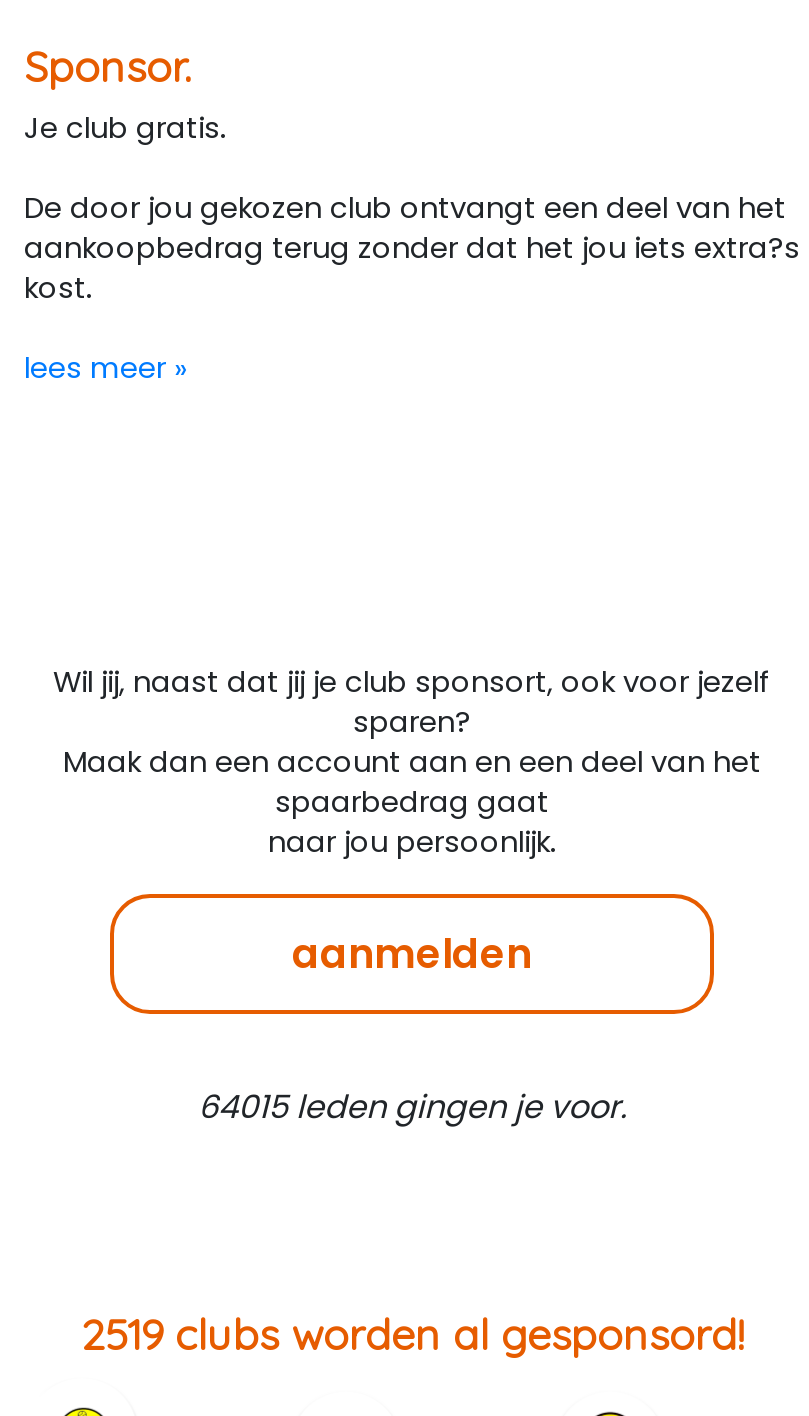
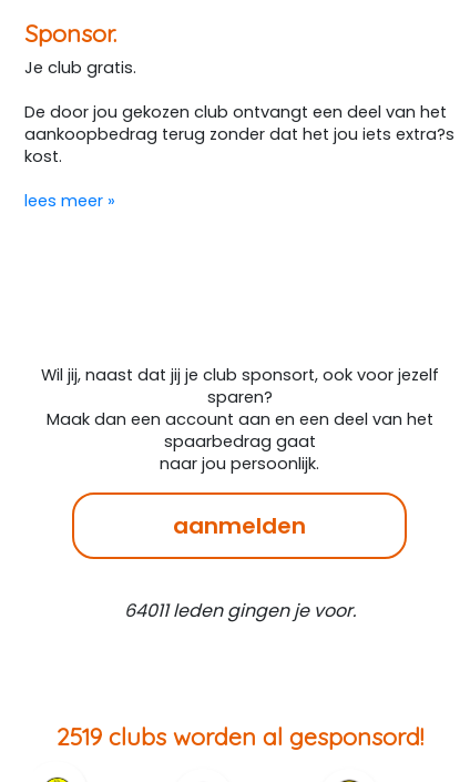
- 64015 leden gingen je voor.
+ 64011 leden gingen je voor.
